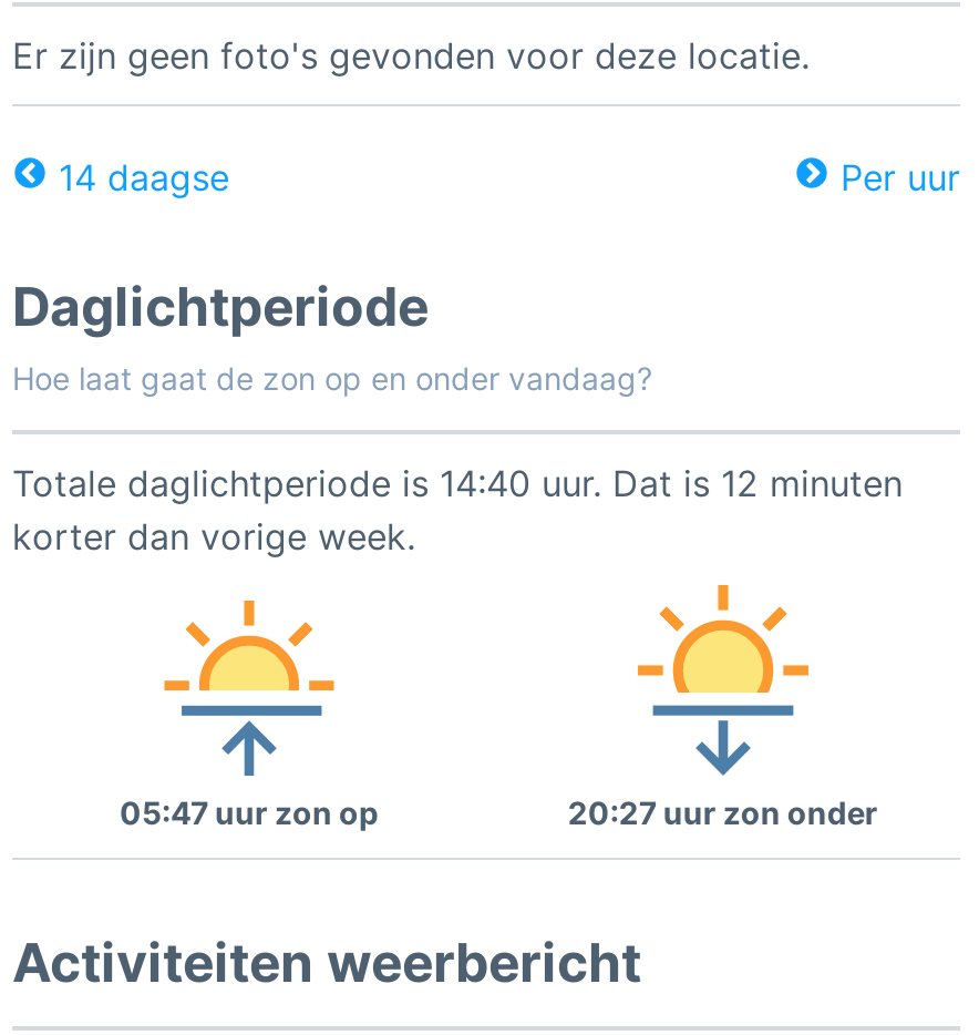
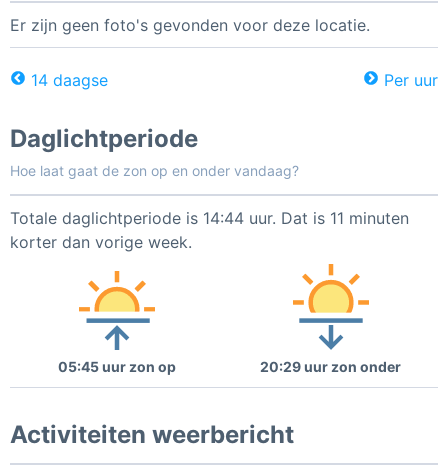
- Totale daglichtperiode is 14:40 uur. Dat is 12 minuten
+ Totale daglichtperiode is 14:44 uur. Dat is 11 minuten

- 05:47 uur zon op
+ 05:45 uur zon op

- 20:27 uur zon onder
+ 20:29 uur zon onder
